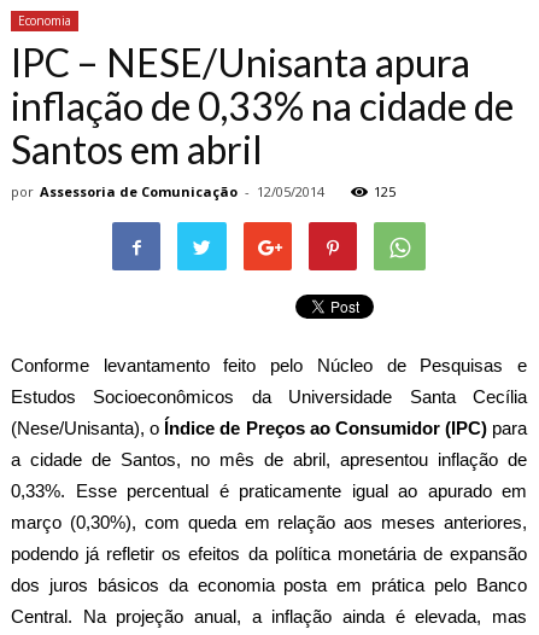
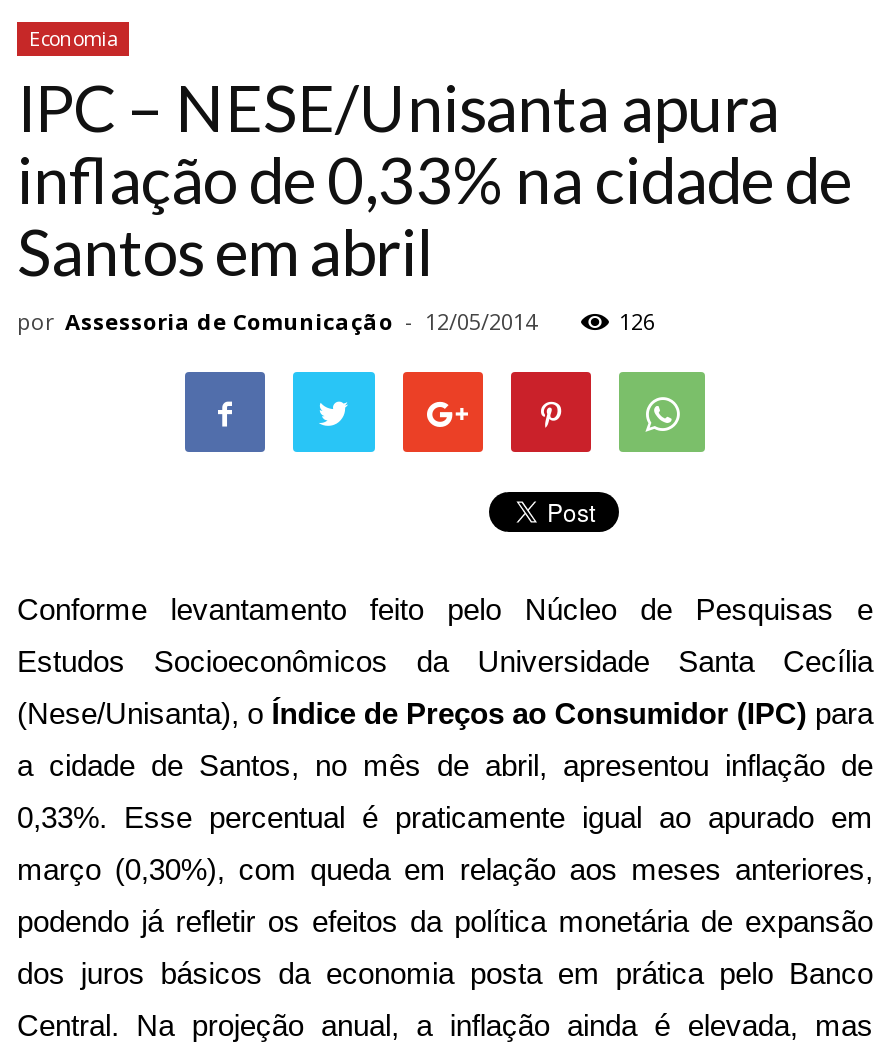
- 125
+ 126
